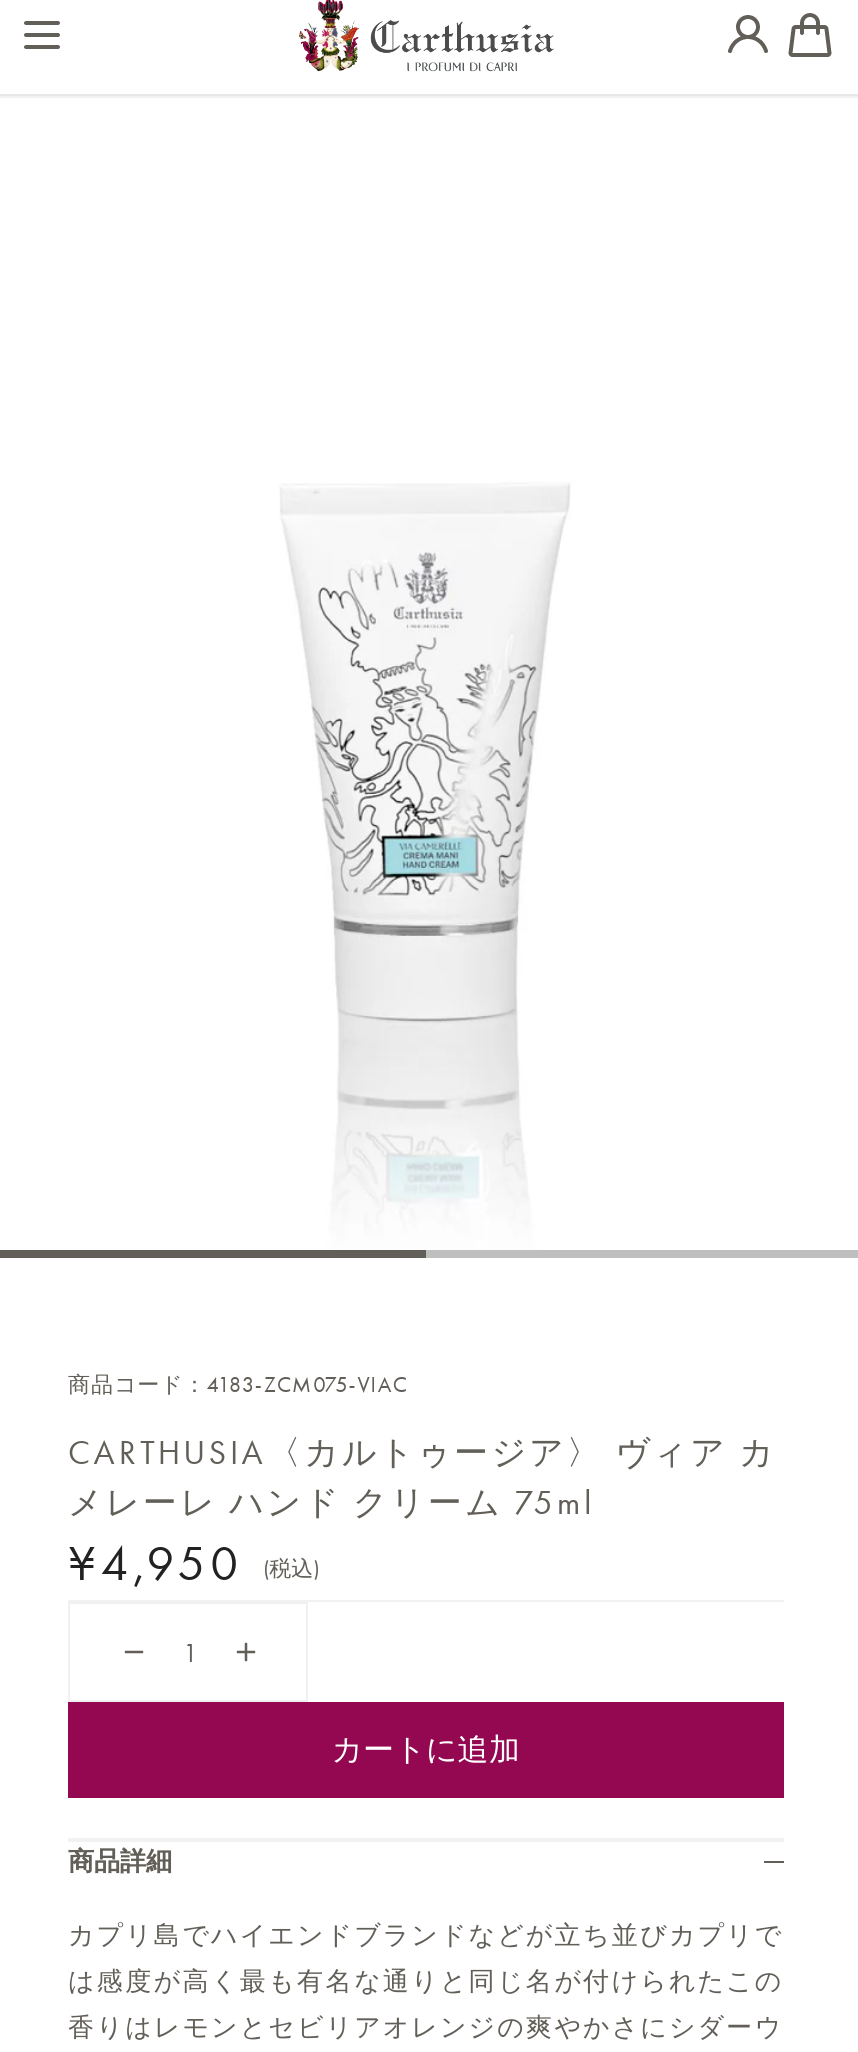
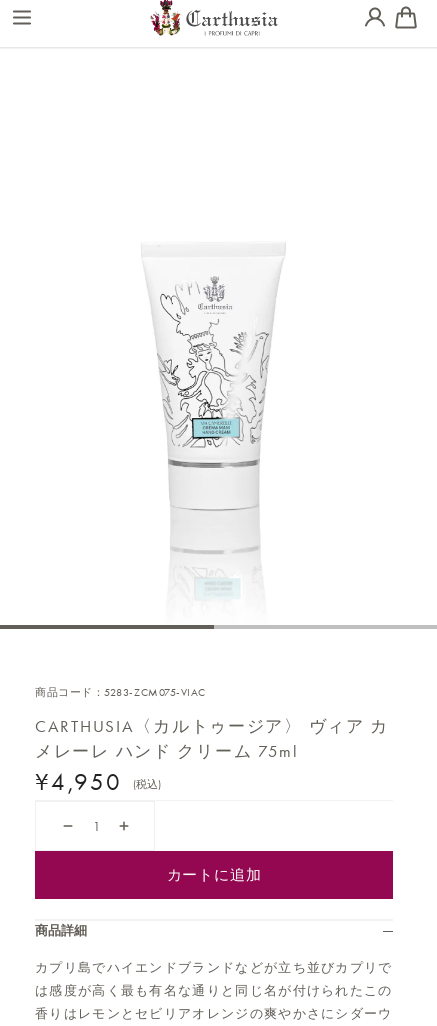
- 商品コード：4183-ZCM075-VIAC
+ 商品コード：5283-ZCM075-VIAC
